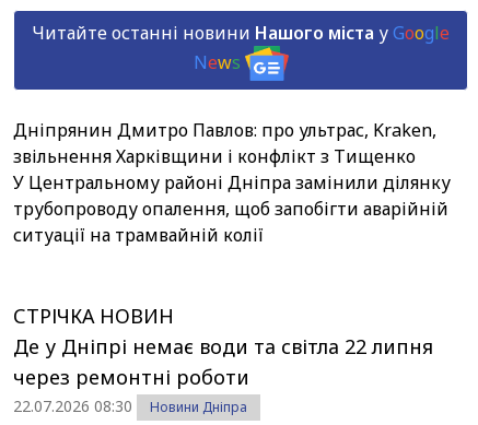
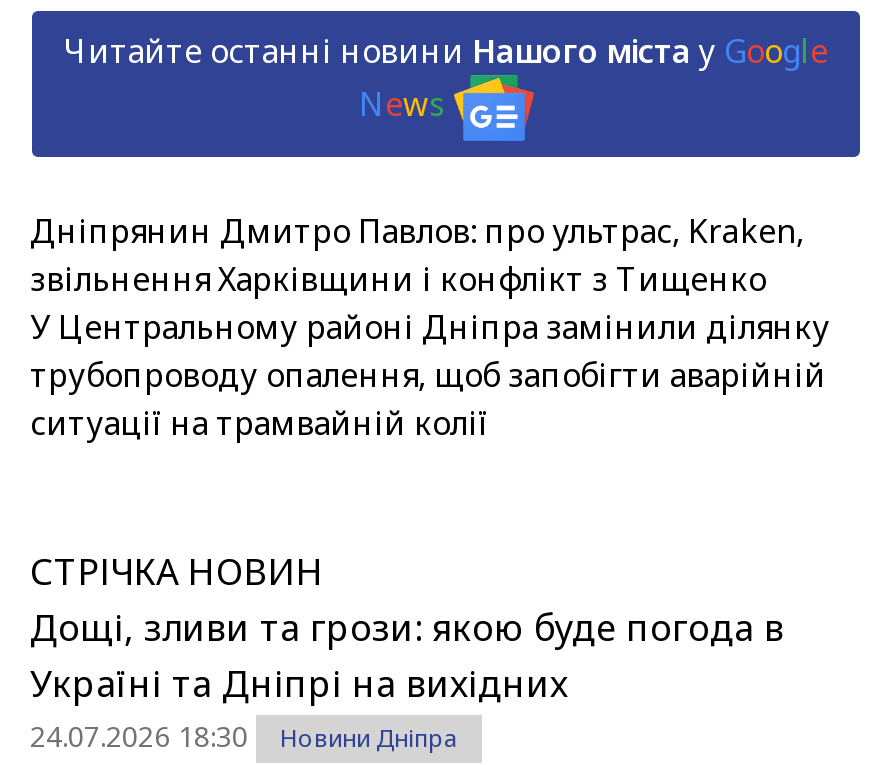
- Де у Дніпрі немає води та світла 22 липня
- через ремонтні роботи
- 22.07.2026 08:30
+ Дощі, зливи та грози: якою буде погода в
+ Україні та Дніпрі на вихідних
+ 24.07.2026 18:30
